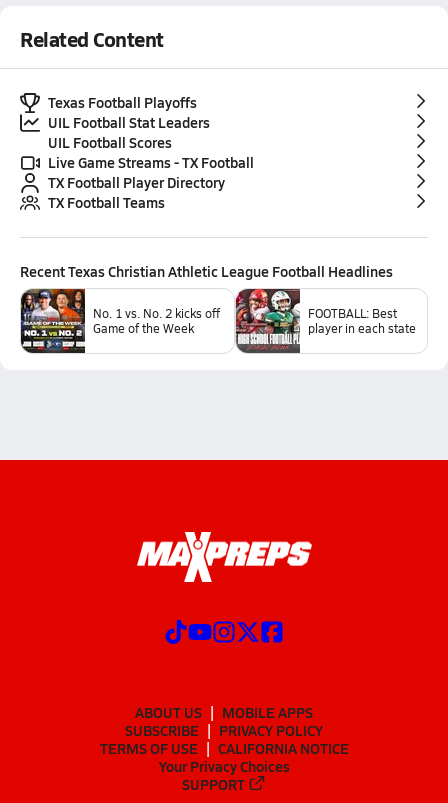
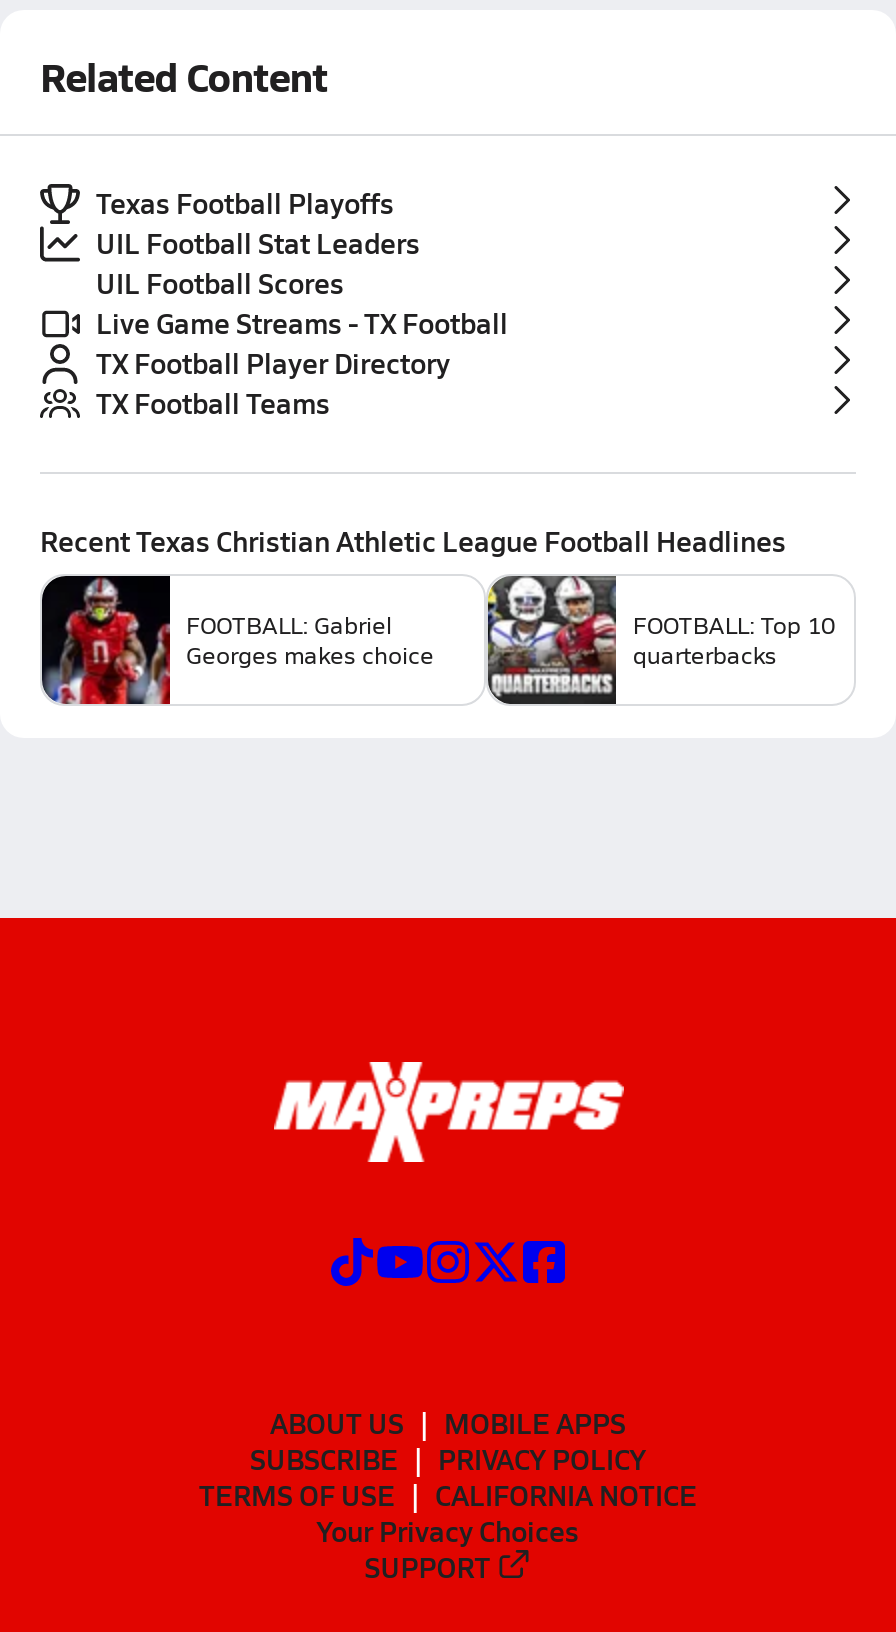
- [image]
- No. 1 vs. No. 2 kicks off
- Game of the Week
+ [image]
+ FOOTBALL: Gabriel
+ Georges makes choice

- [image]
- FOOTBALL: Best
- player in each state
+ [image]
+ FOOTBALL: Top 10
+ quarterbacks
